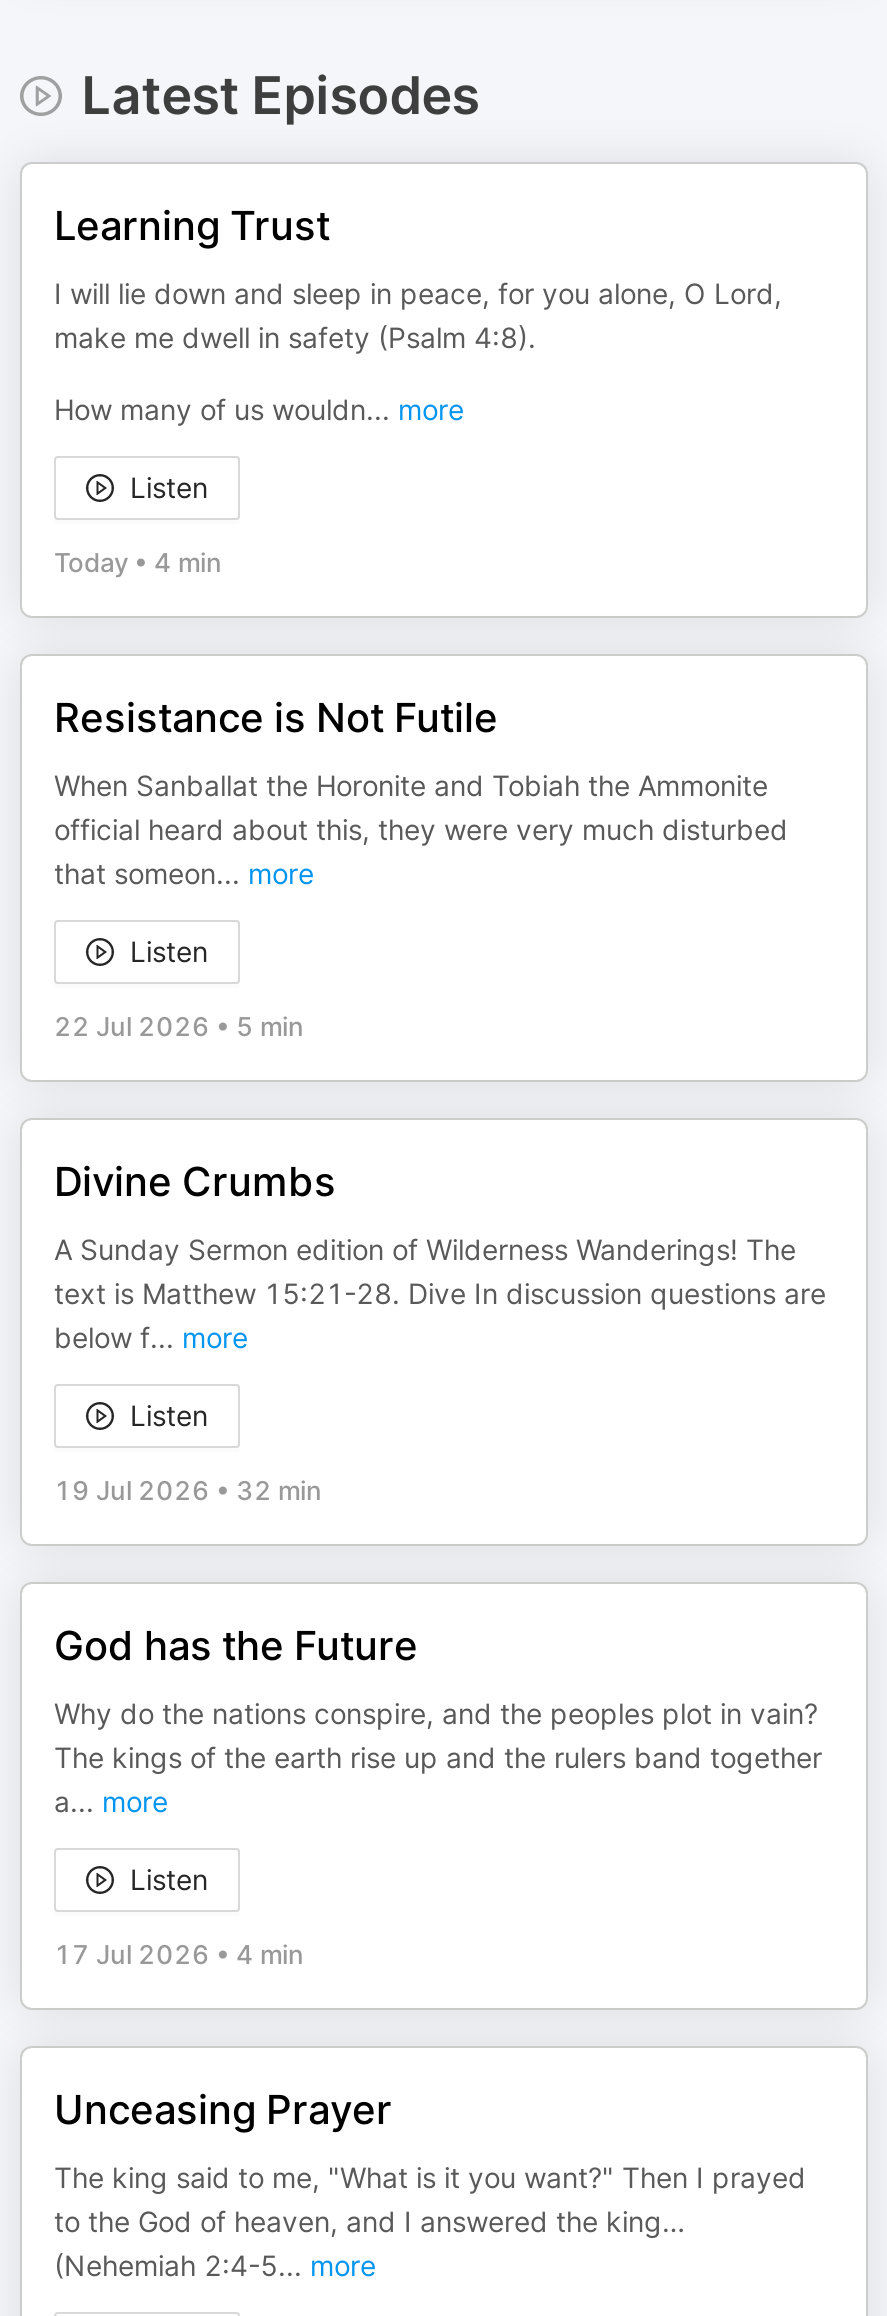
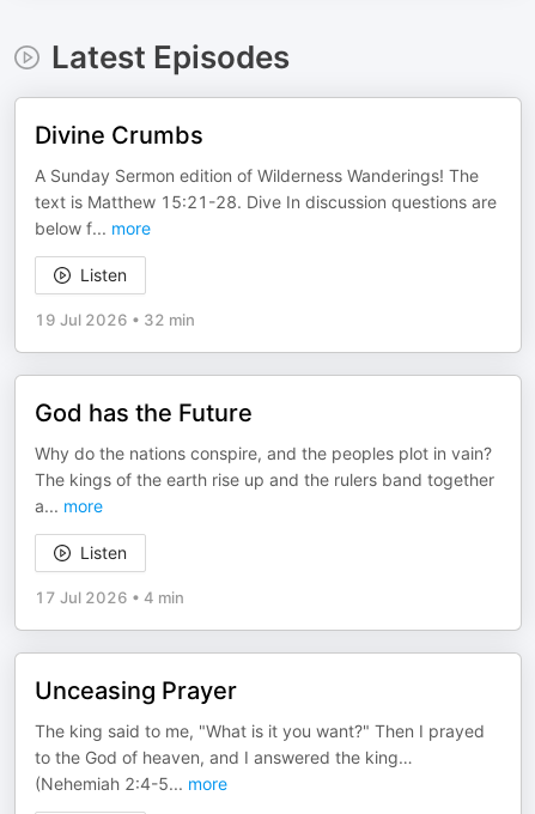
- Learning Trust
- I will lie down and sleep in peace, for you alone, O Lord,
- make me dwell in safety (Psalm 4:8).
- How many of us wouldn... more
- Listen
- Today • 4 min
- Resistance is Not Futile
- When Sanballat the Horonite and Tobiah the Ammonite
- official heard about this, they were very much disturbed
- that someon... more
- Listen
- 22 Jul 2026 • 5 min
